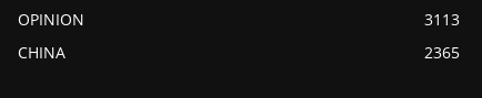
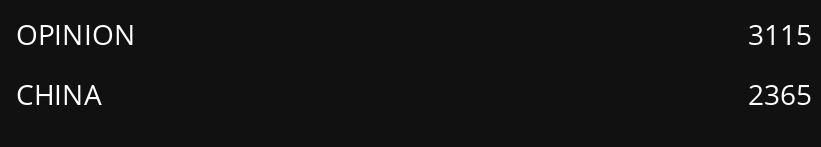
- 3113
+ 3115
